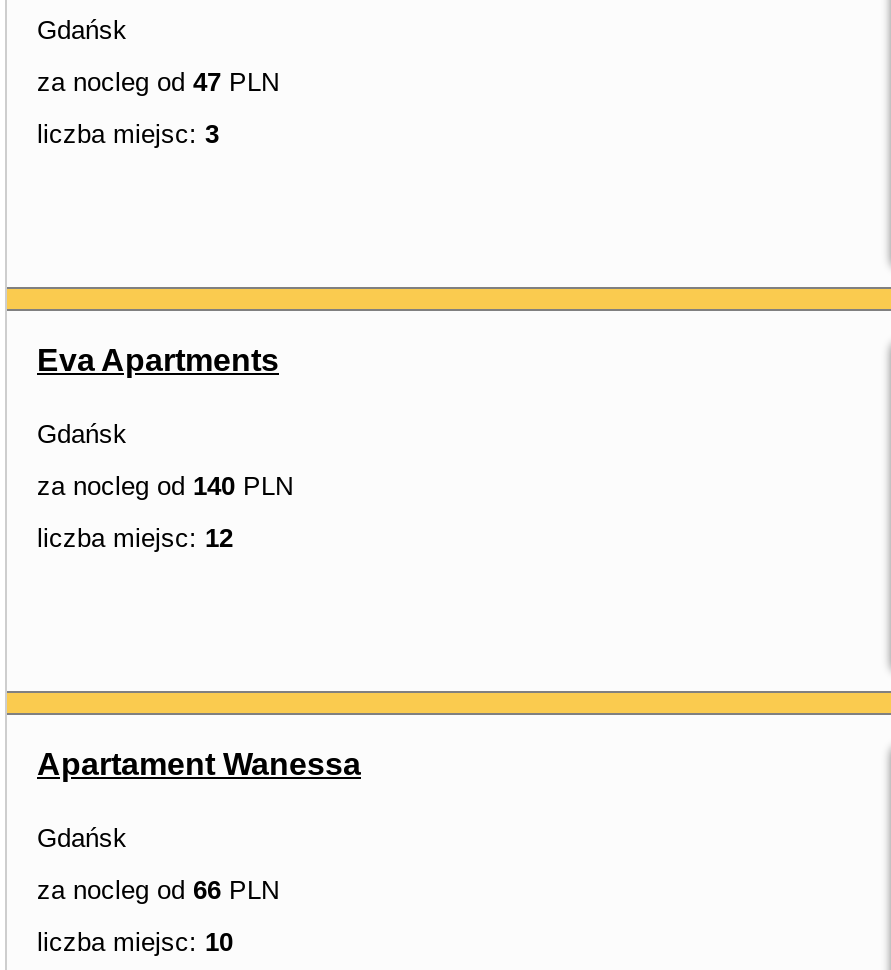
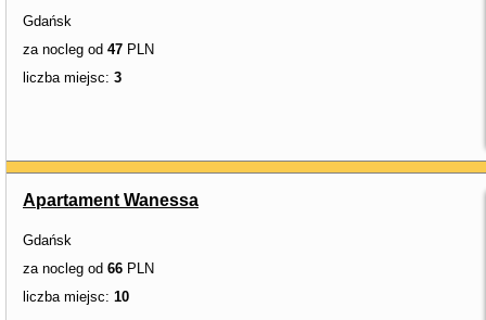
- Eva Apartments
- Gdańsk
- za nocleg od 140 PLN
- liczba miejsc: 12
